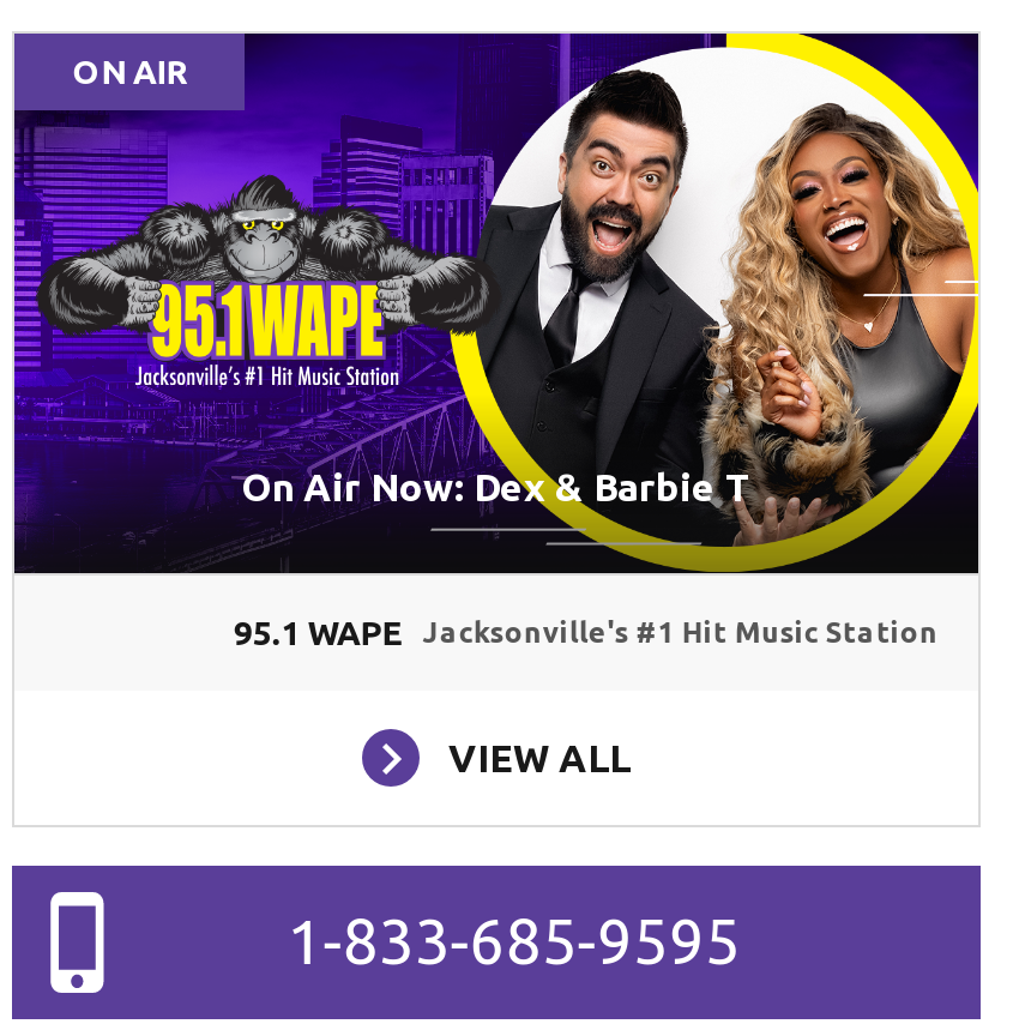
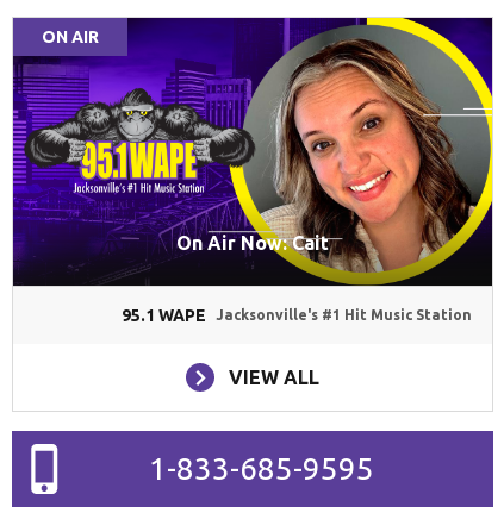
- [image]
- On Air Now: Dex & Barbie T
+ [image]
+ On Air Now: Cait
